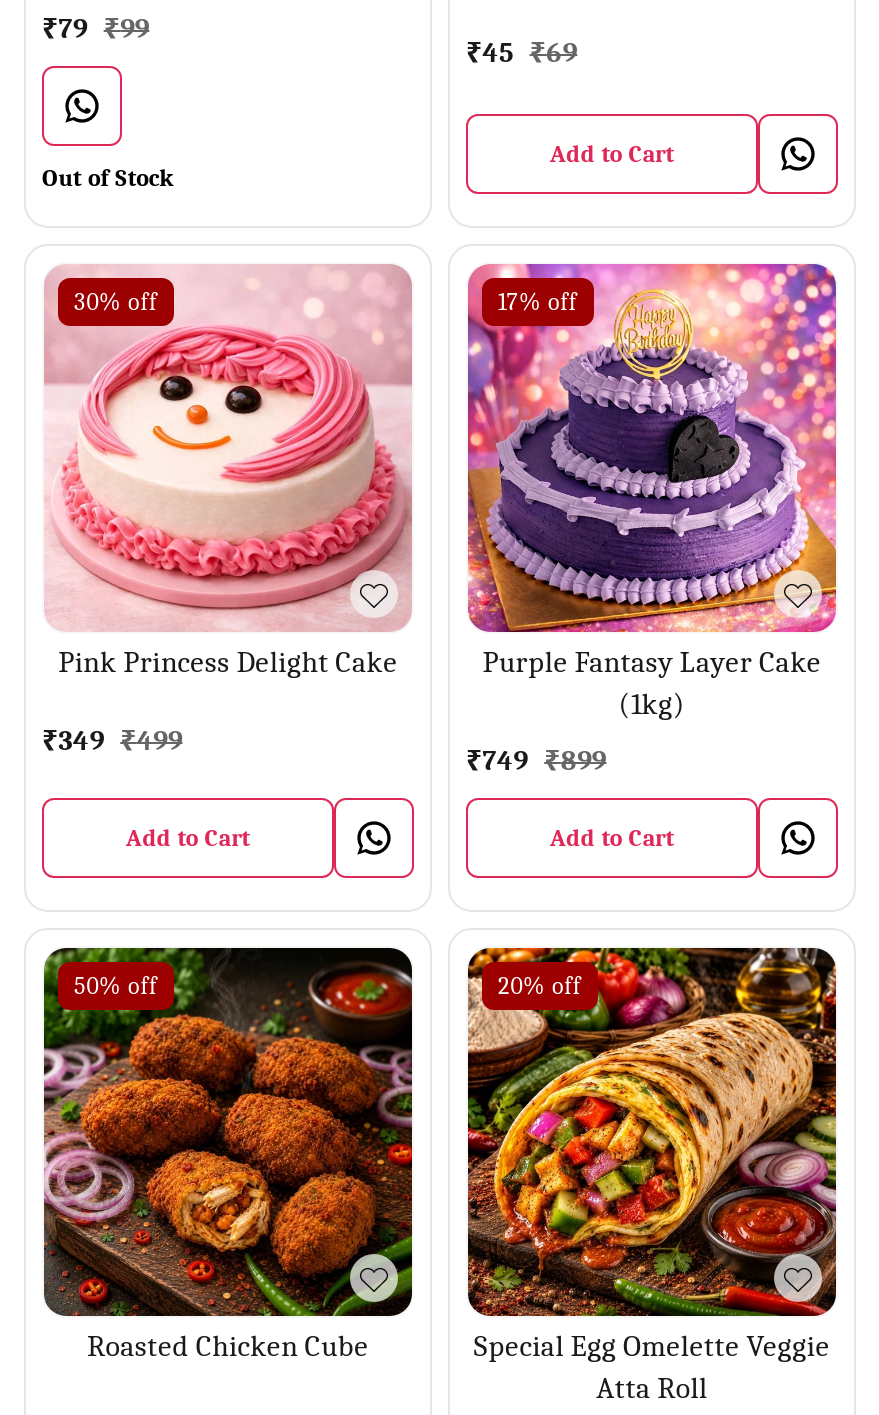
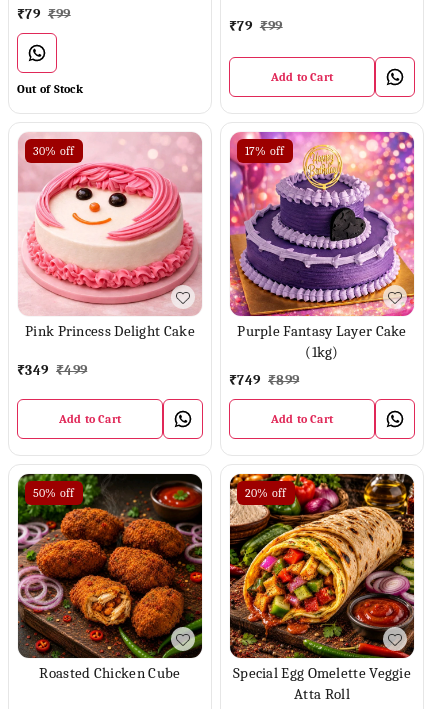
- ₹45 ₹69
+ ₹79 ₹99
